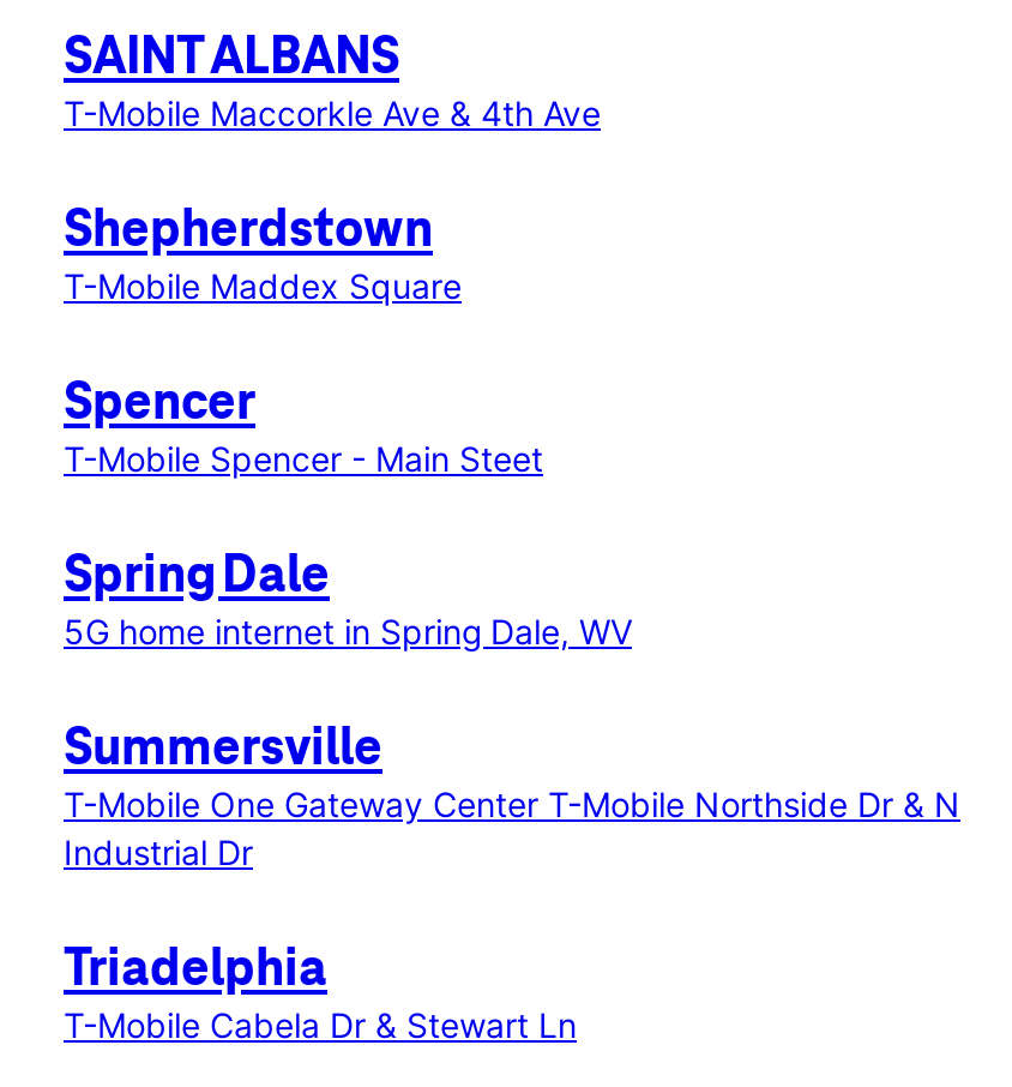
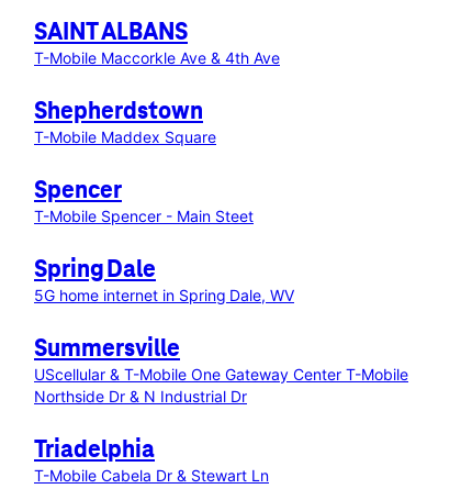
- T-Mobile One Gateway Center T-Mobile Northside Dr & N
- Industrial Dr
+ UScellular & T-Mobile One Gateway Center T-Mobile
+ Northside Dr & N Industrial Dr
